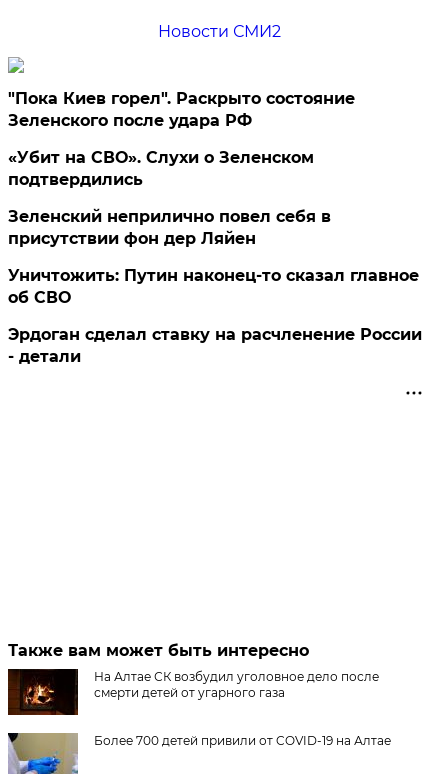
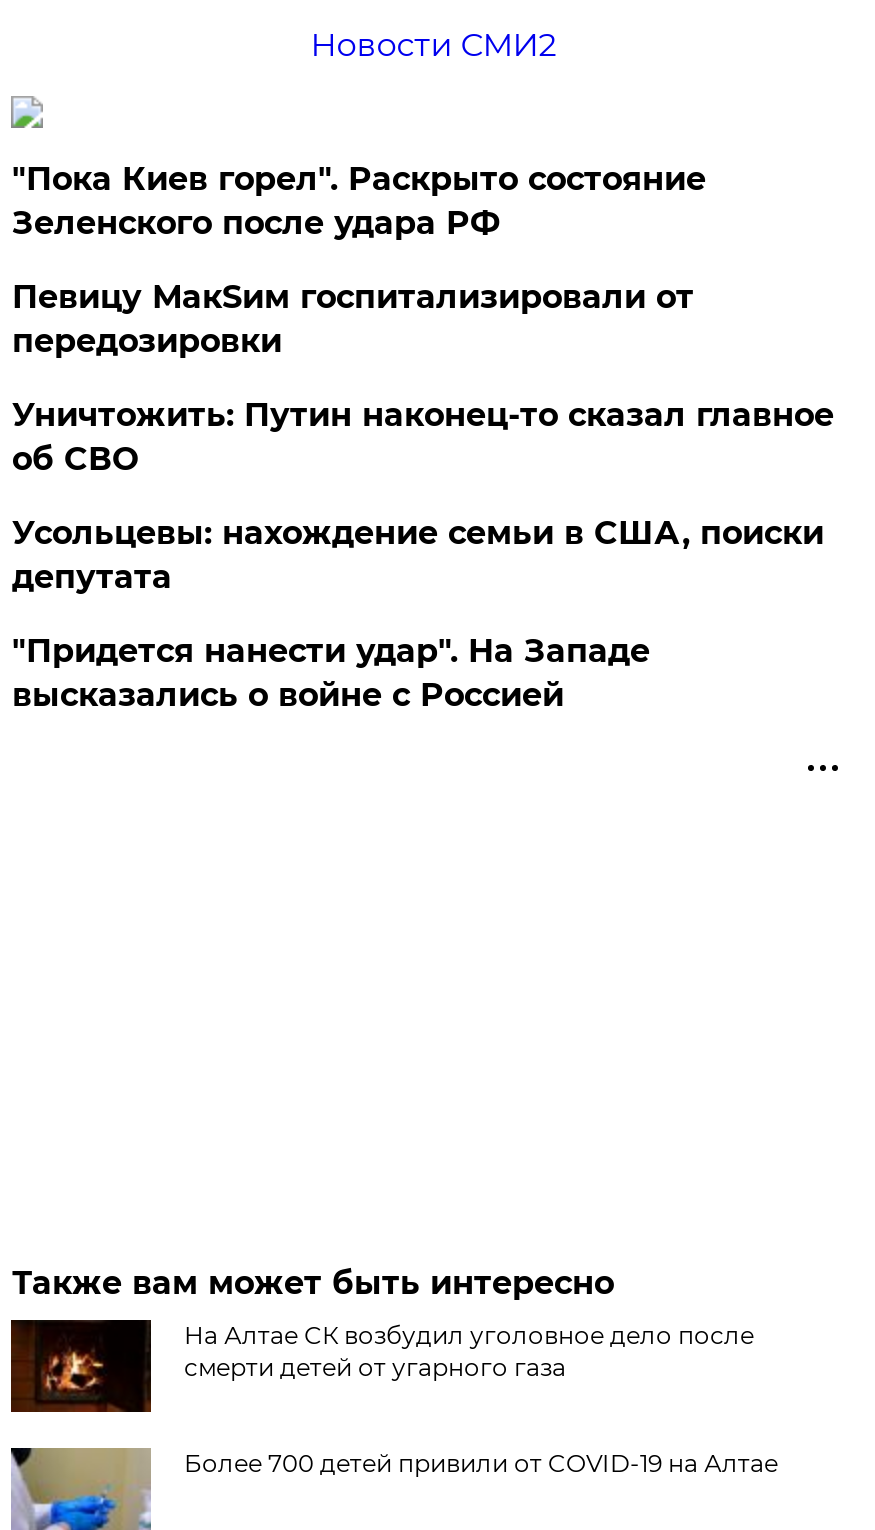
- «Убит на СВО». Слухи о Зеленском
- подтвердились
- Зеленский неприлично повел cебя в
- присутствии фон дер Ляйен
+ Певицу МакSим госпитализировали от
+ передозировки

moved up: Уничтожить: Путин наконец-то сказал главное | об СВО

- Эрдоган сделал ставку на расчленение России
- - детали
+ Усольцевы: нахождение семьи в США, поиски
+ депутата
+ "Придется нанести удар". На Западе
+ высказались о войне с Россией
